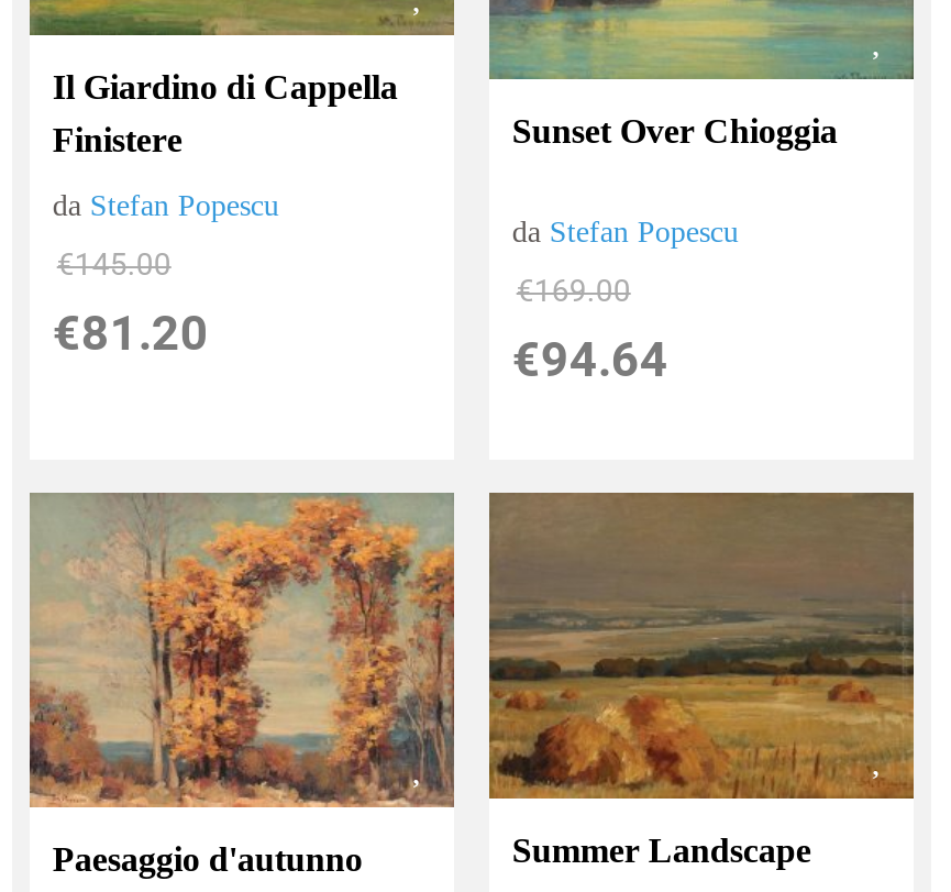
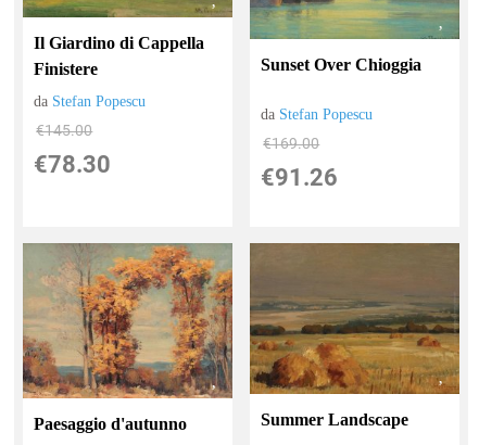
- €81.20
+ €78.30

- €94.64
+ €91.26
